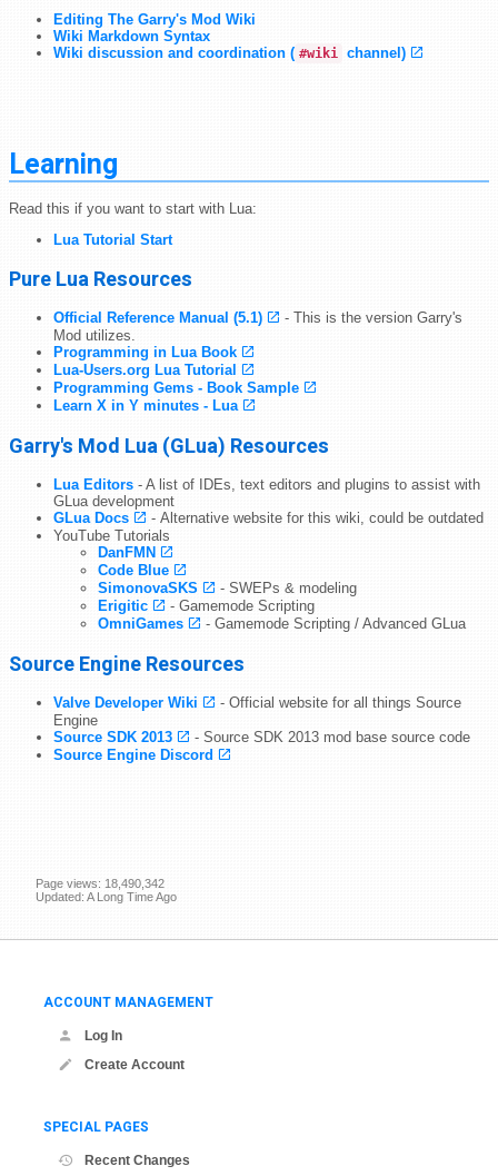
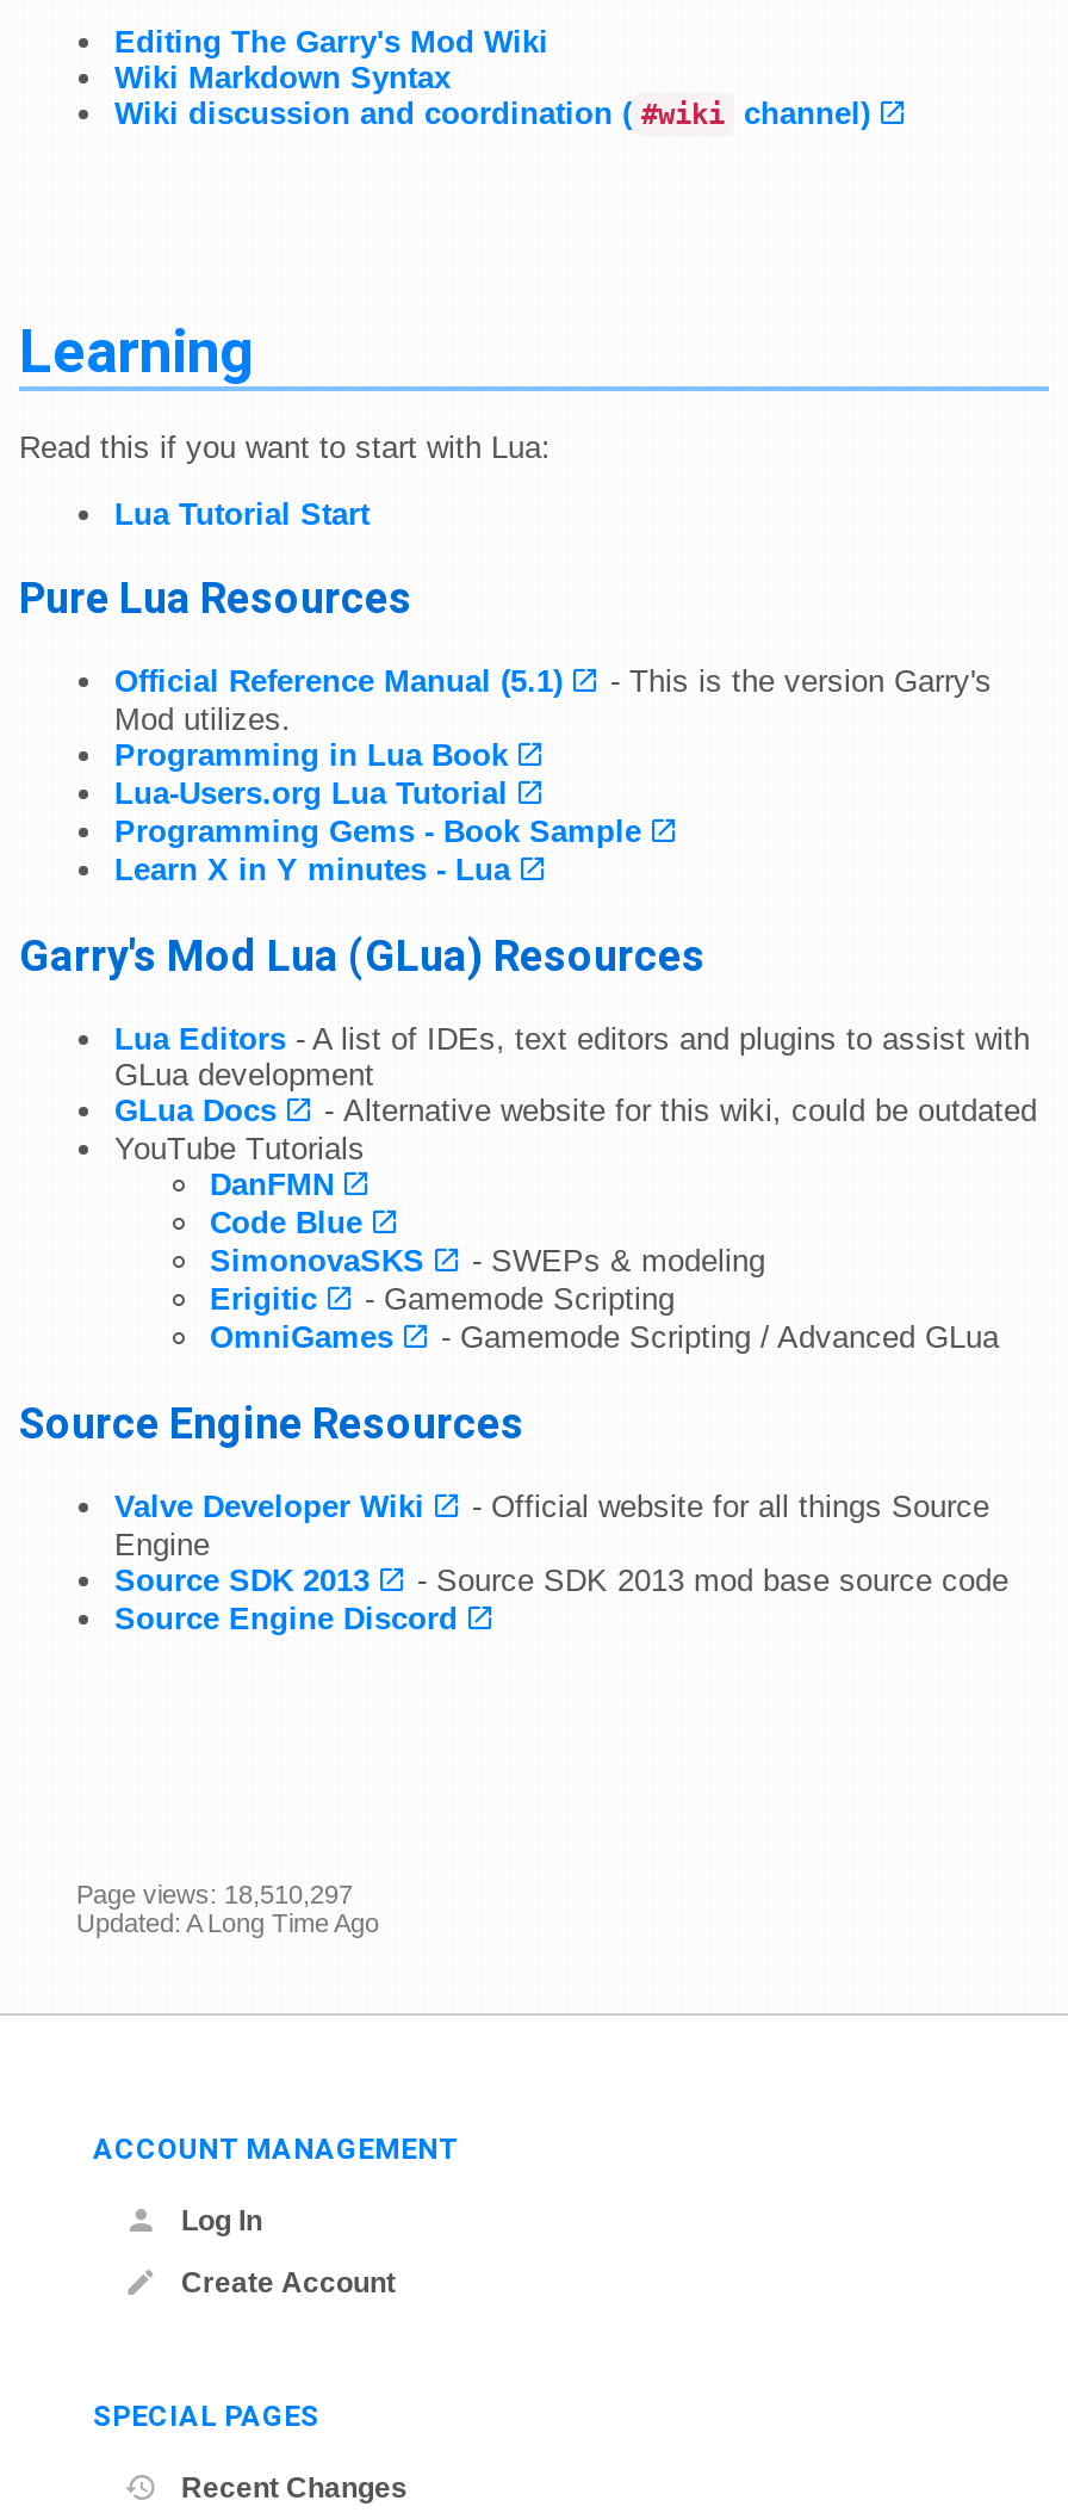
- Page views: 18,490,342
+ Page views: 18,510,297
